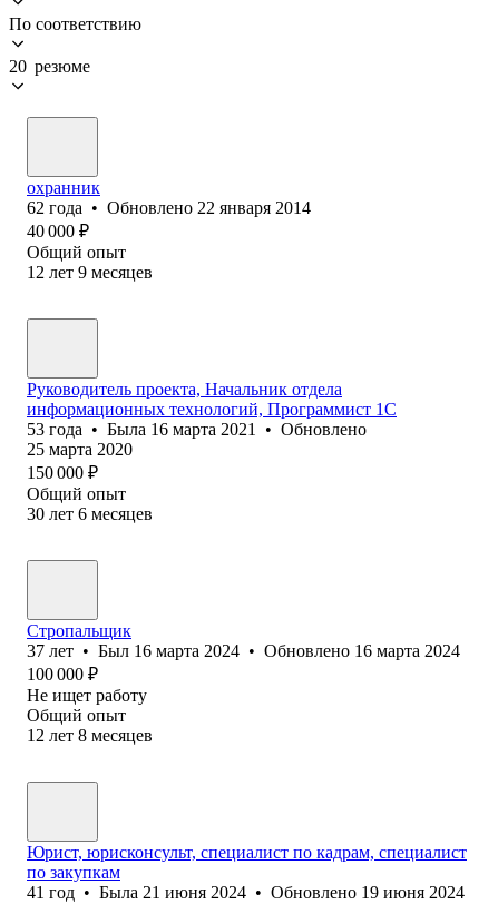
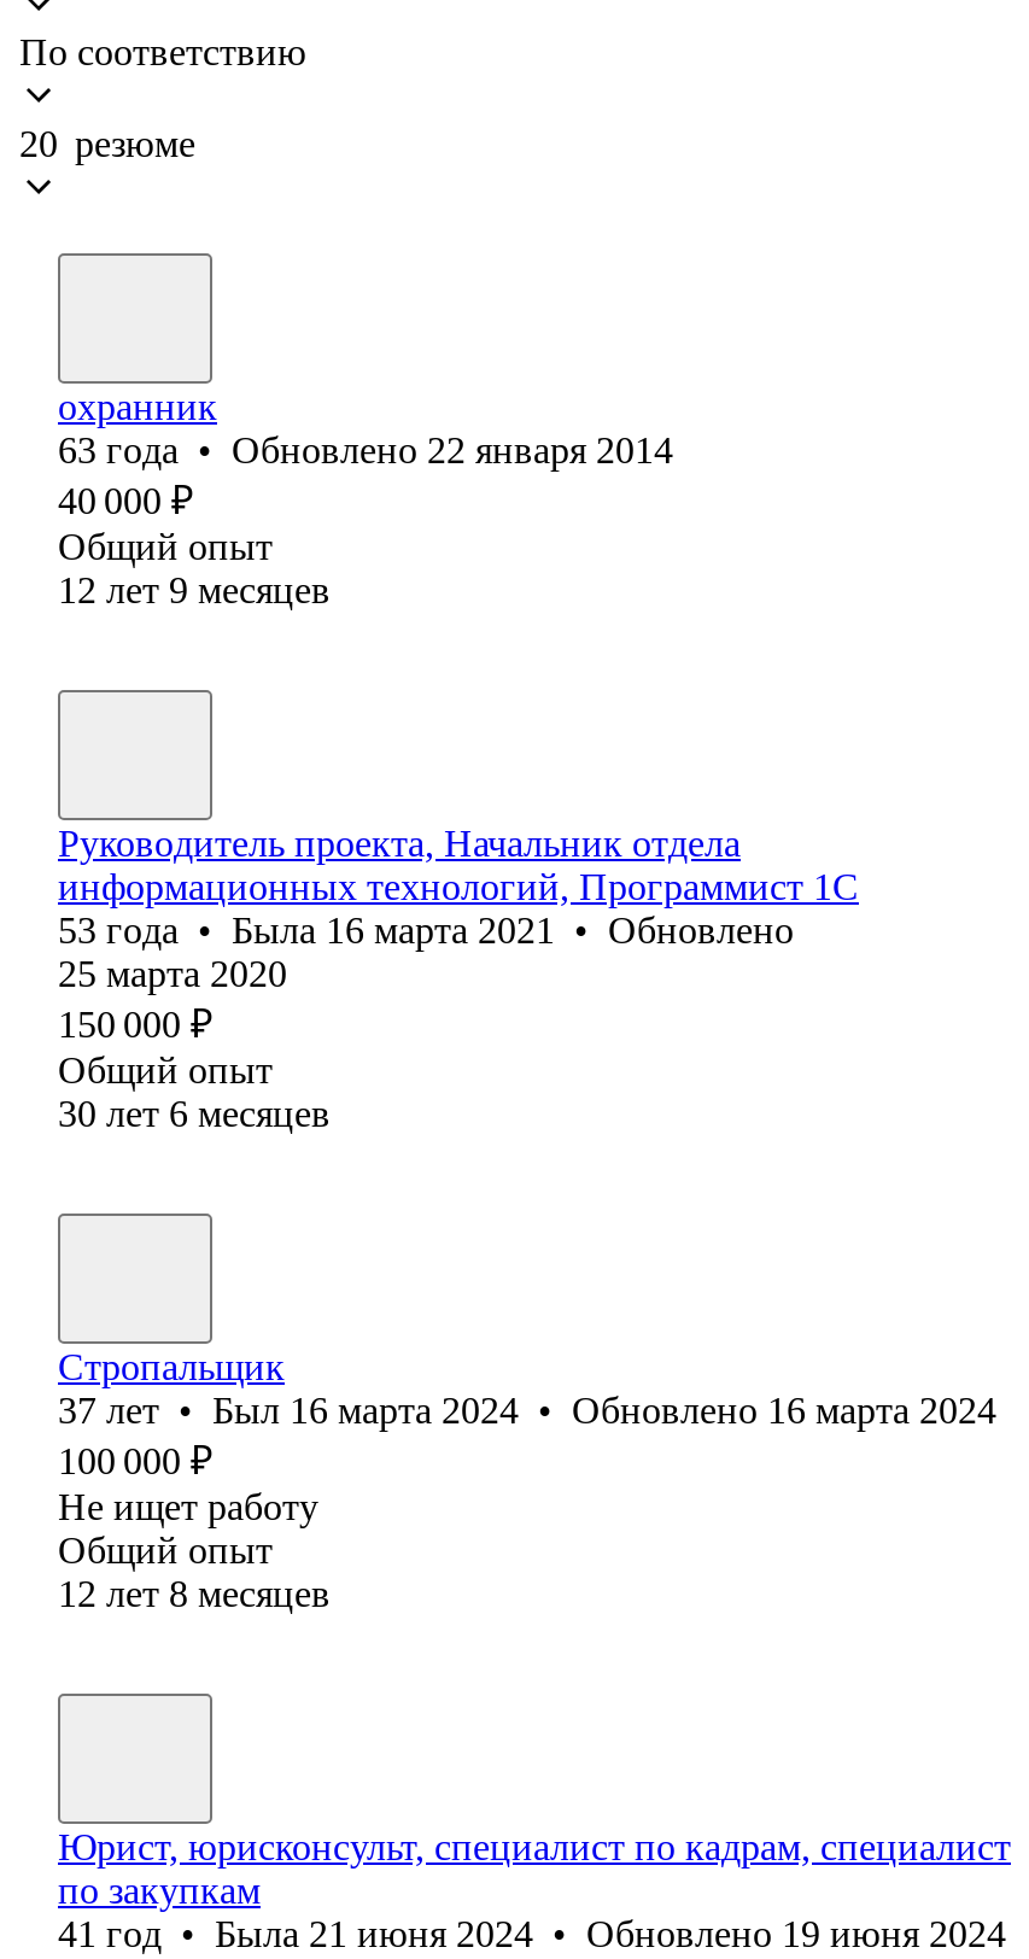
- 62 года • Обновлено 22 января 2014
+ 63 года • Обновлено 22 января 2014
